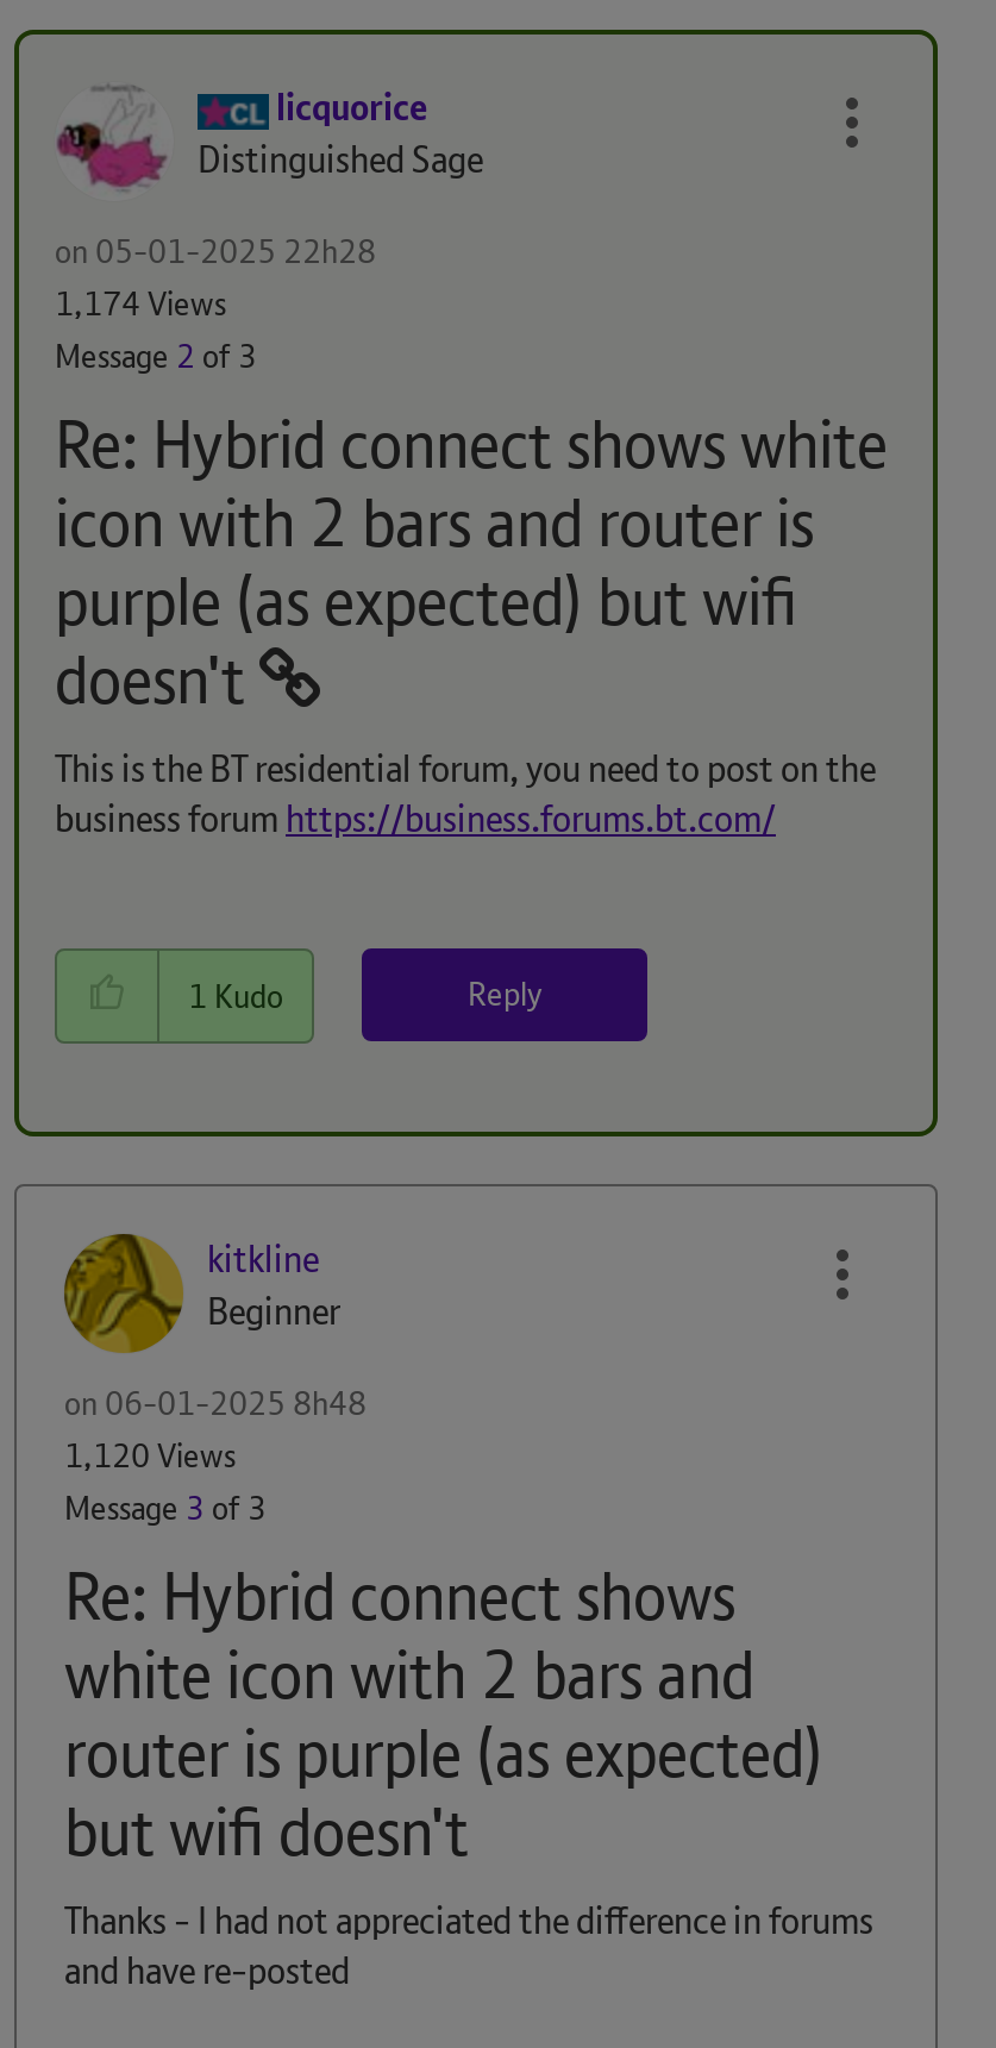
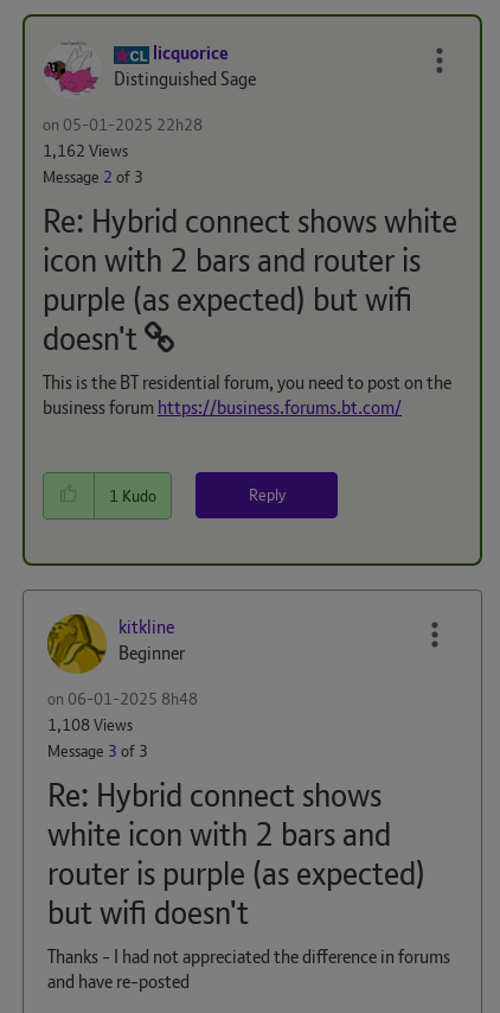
- 1,174 Views
+ 1,162 Views

- 1,120 Views
+ 1,108 Views
